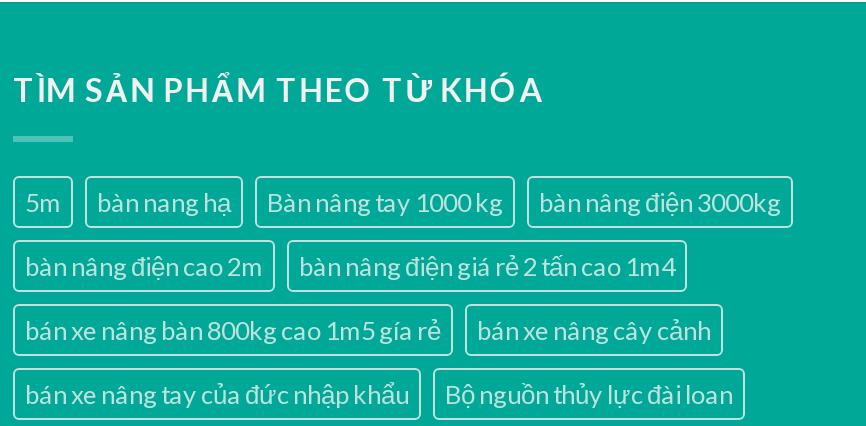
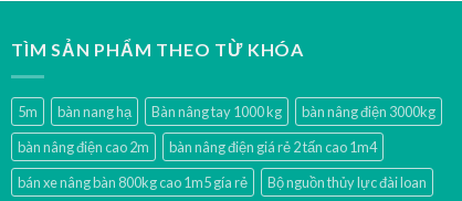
- bán xe nâng cây cảnh
- bán xe nâng tay của đức nhập khẩu
